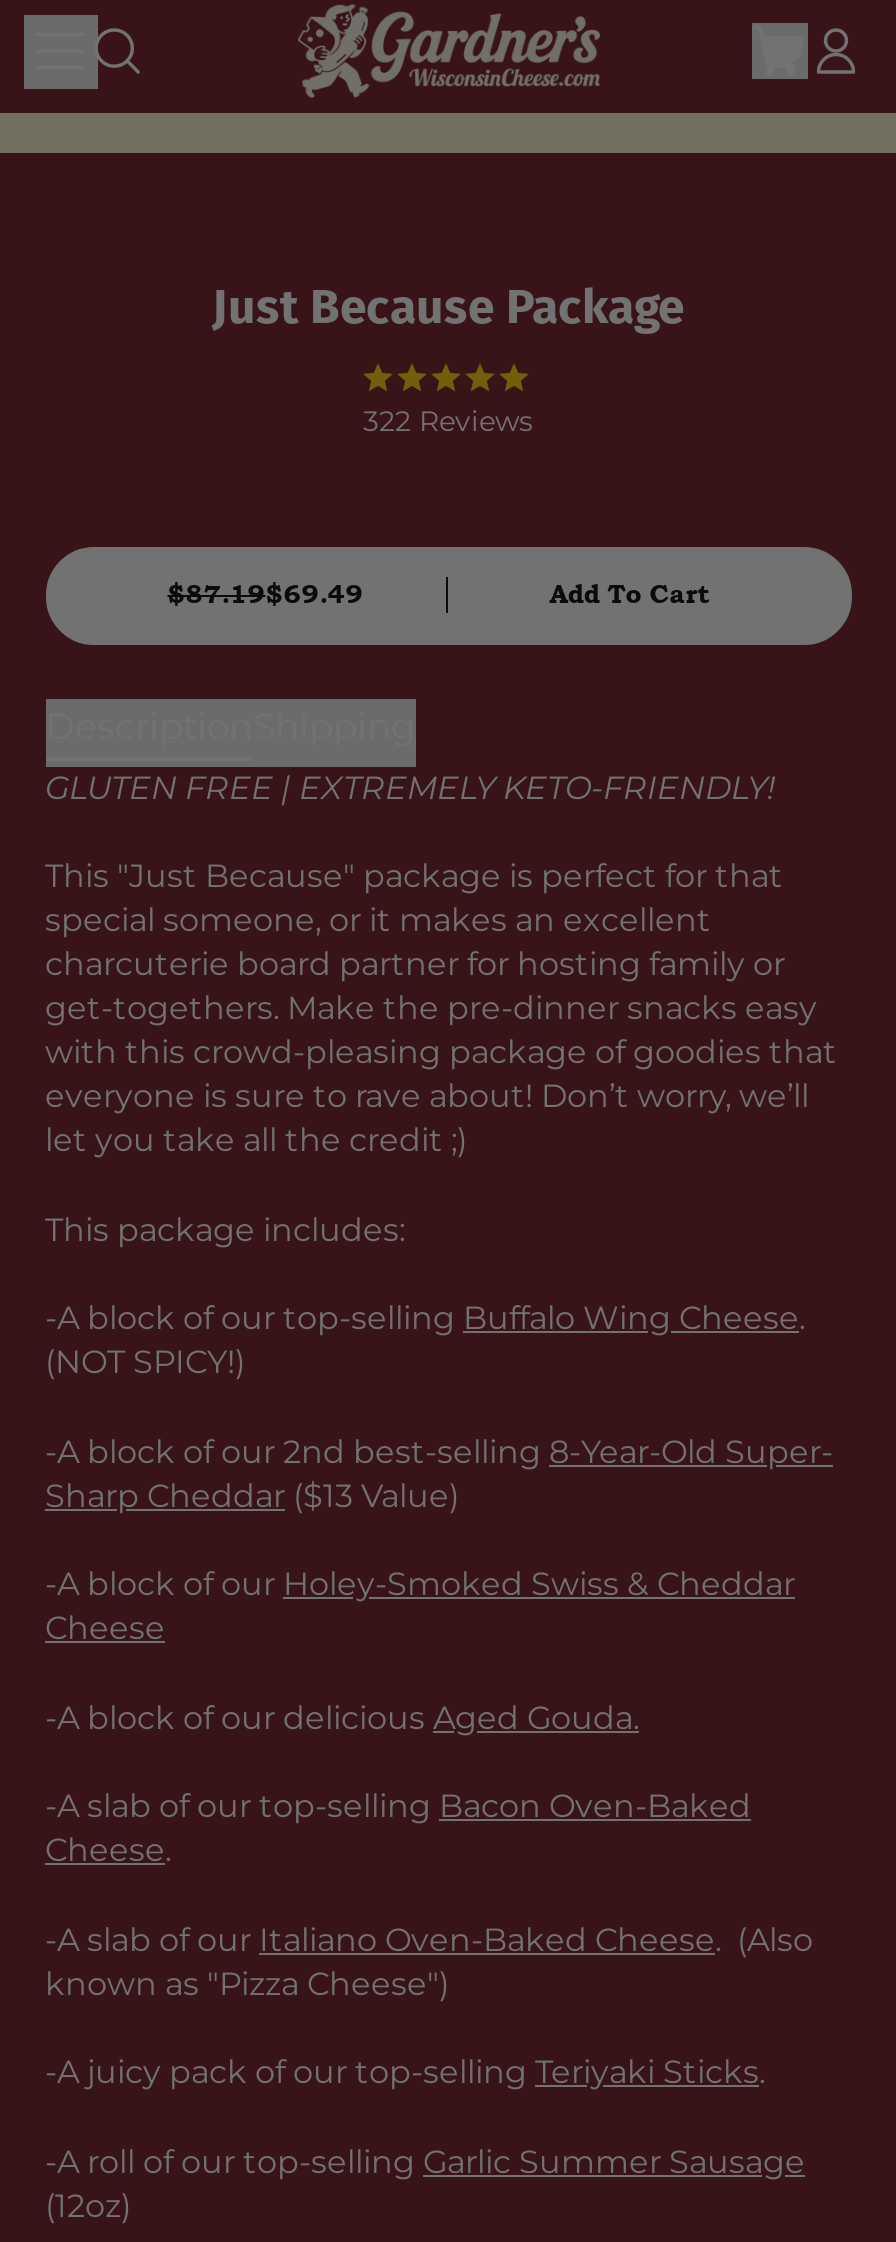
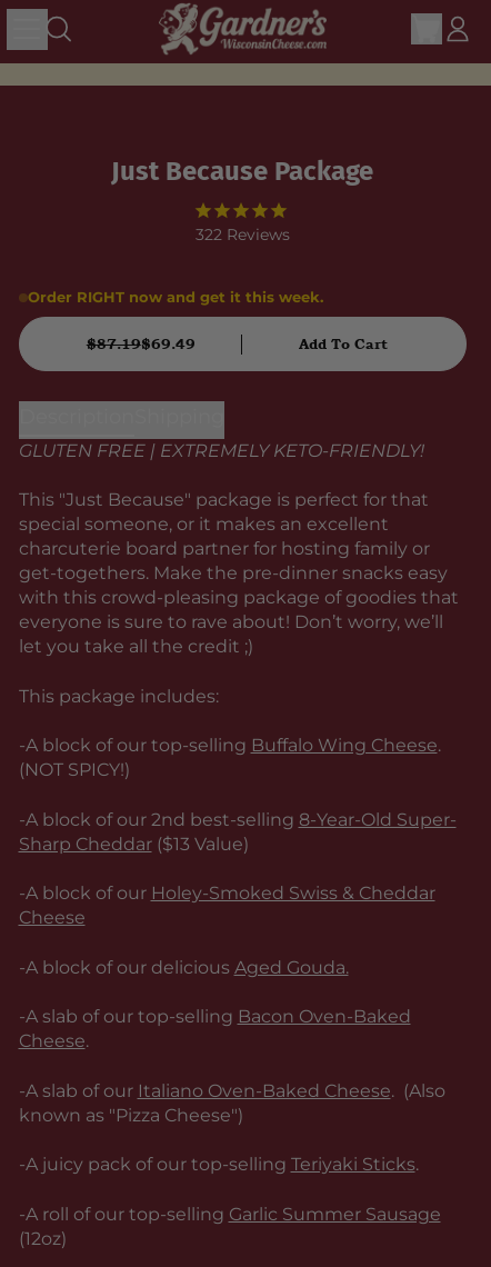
+ Order RIGHT now and get it this week.
